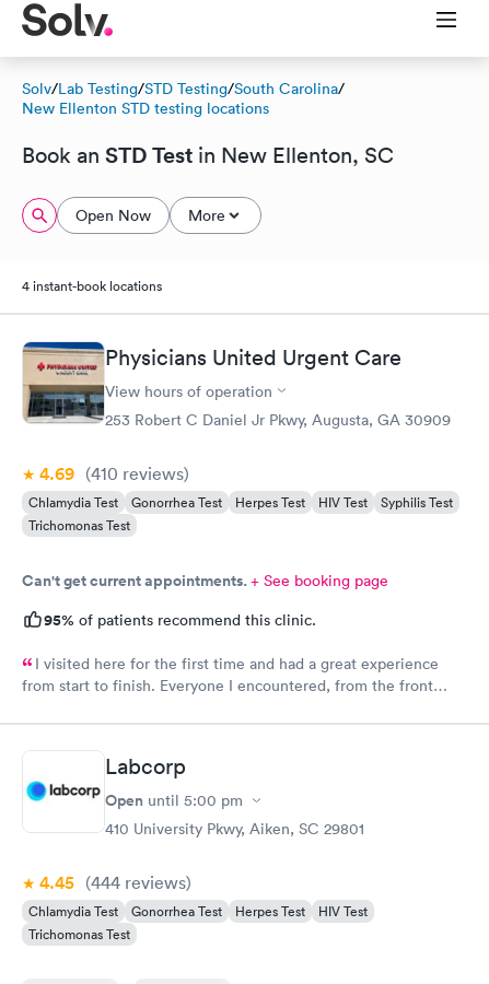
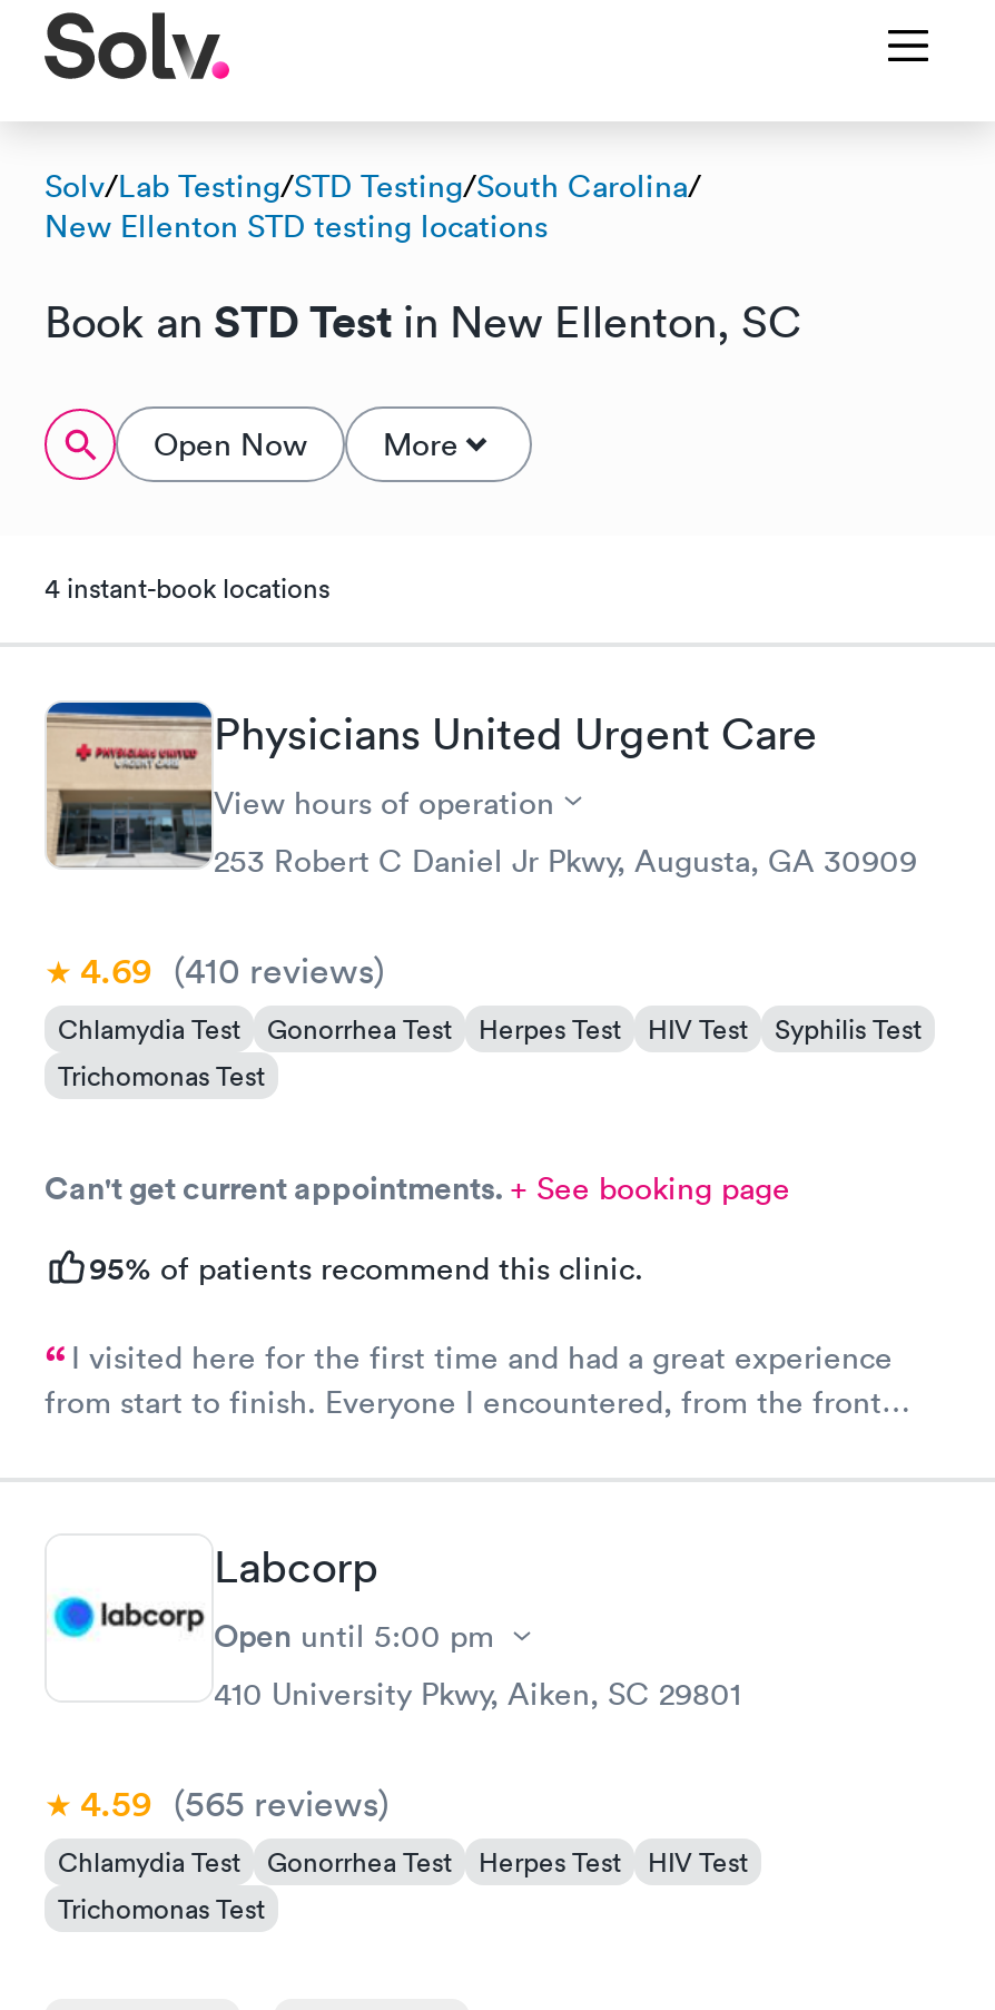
- 4.45 (444 reviews)
+ 4.59 (565 reviews)
